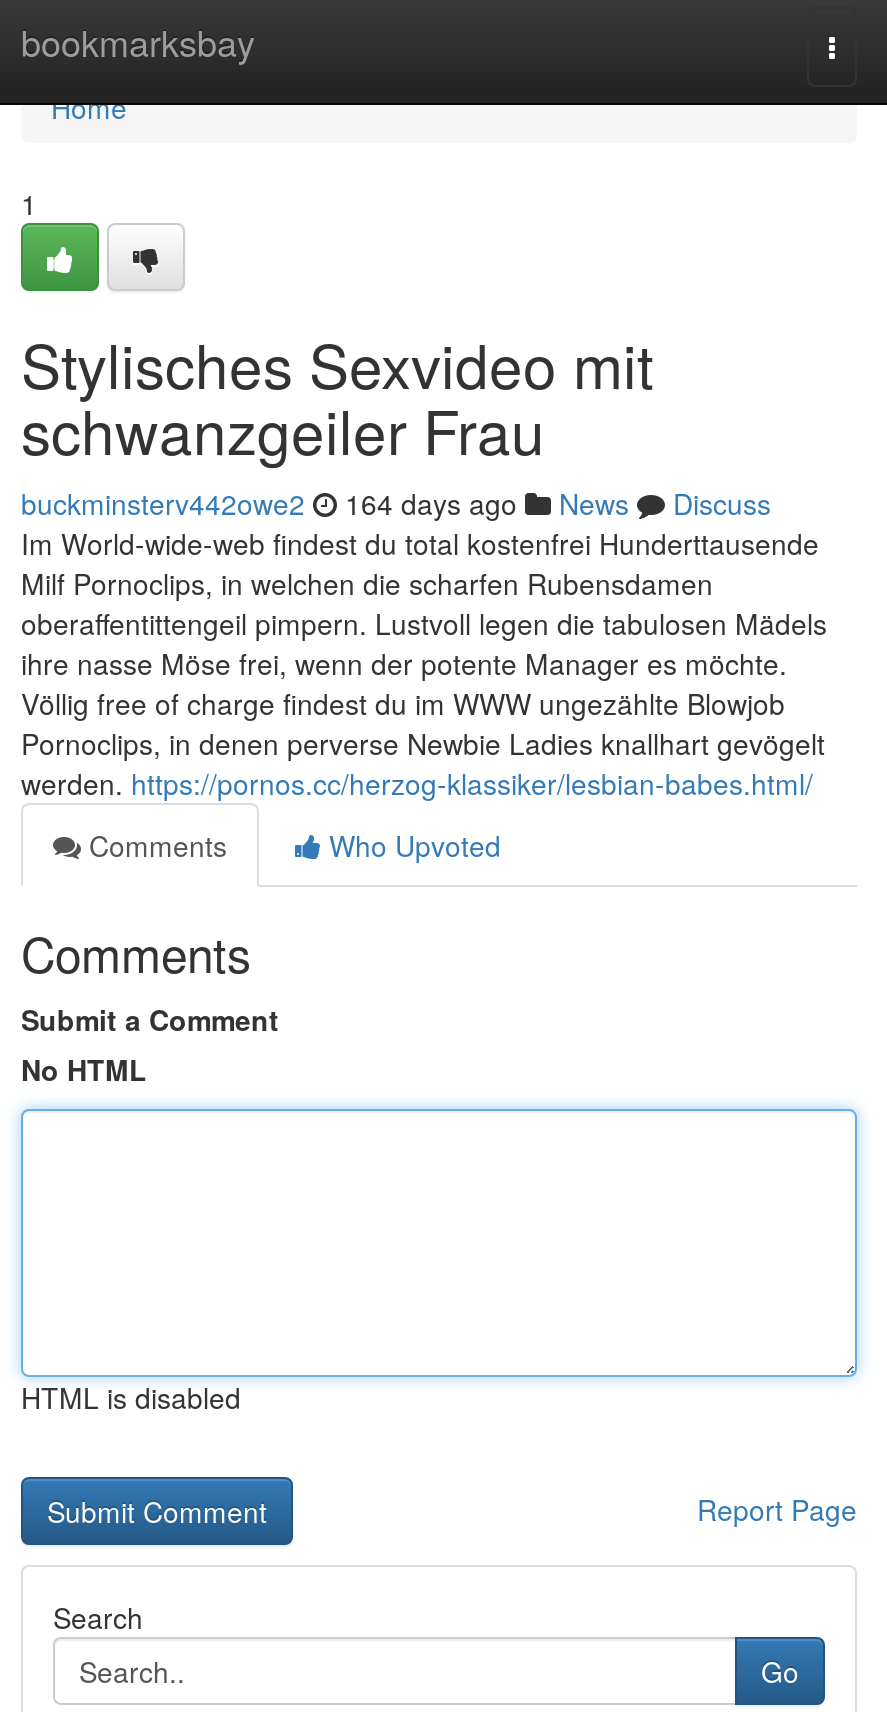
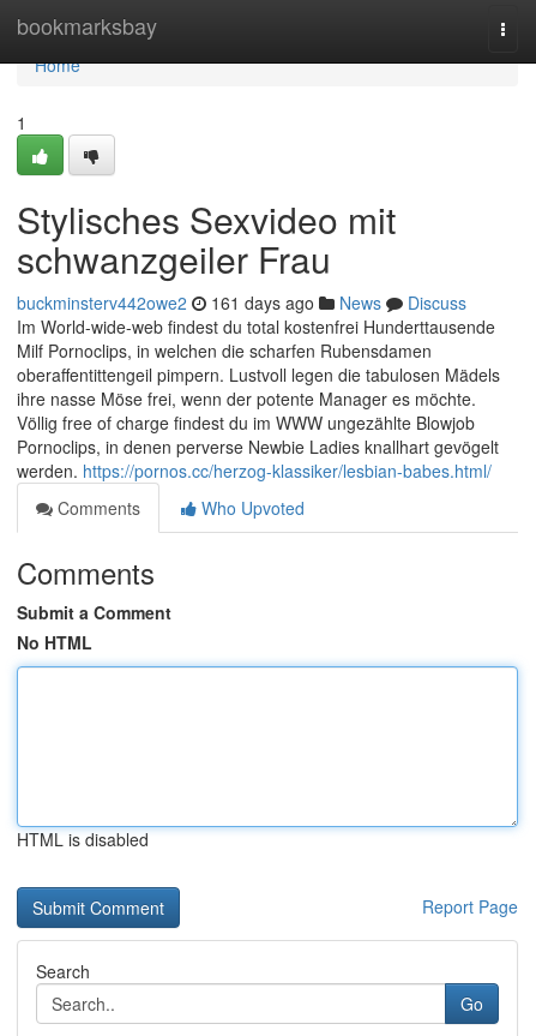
- buckminsterv442owe2 164 days ago News Discuss
+ buckminsterv442owe2 161 days ago News Discuss
